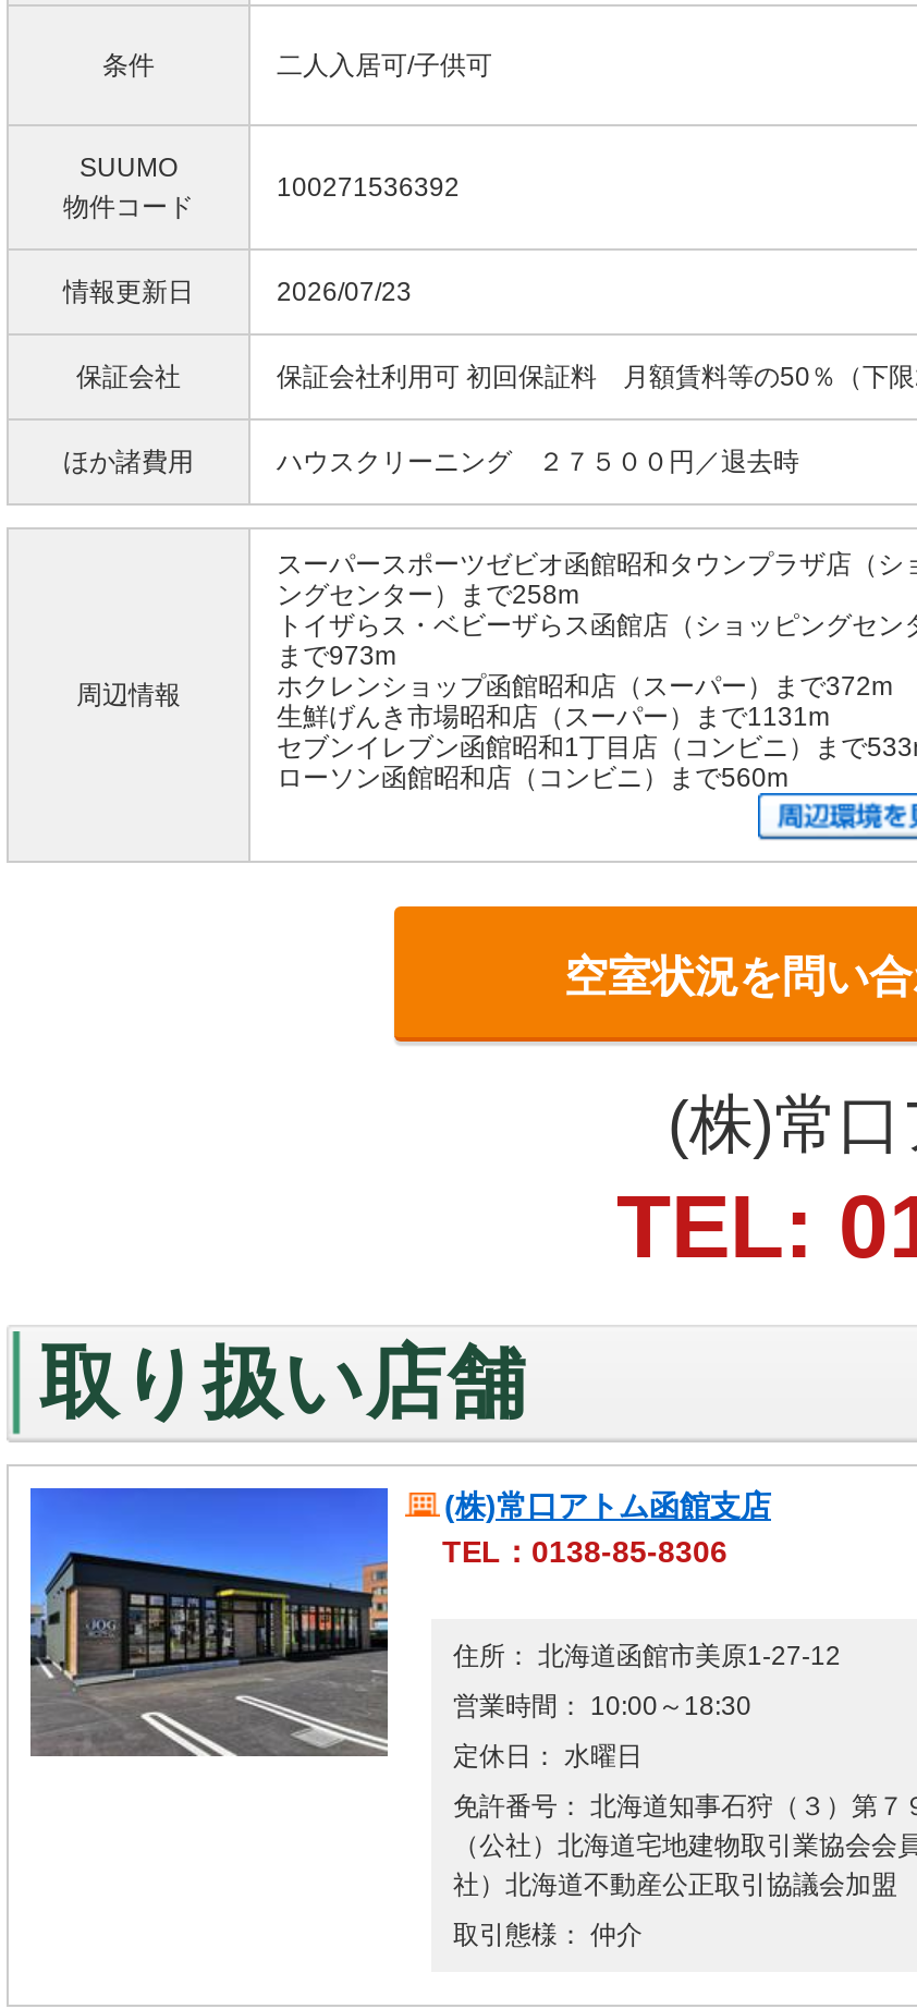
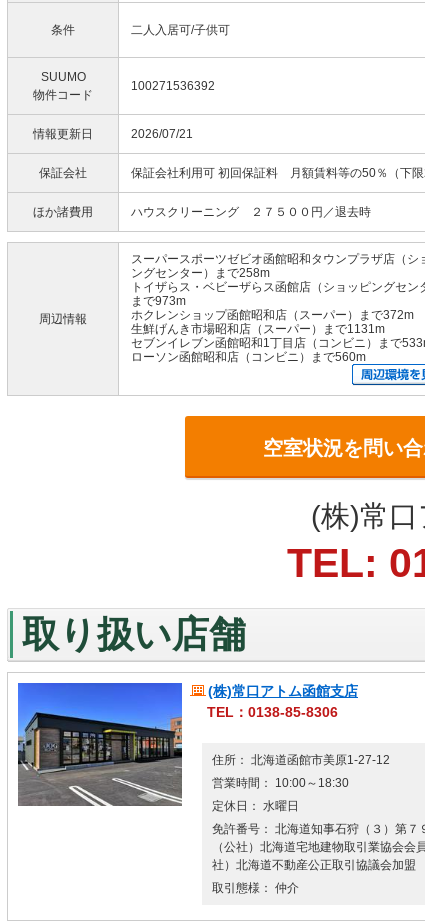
- 2026/07/23
+ 2026/07/21
